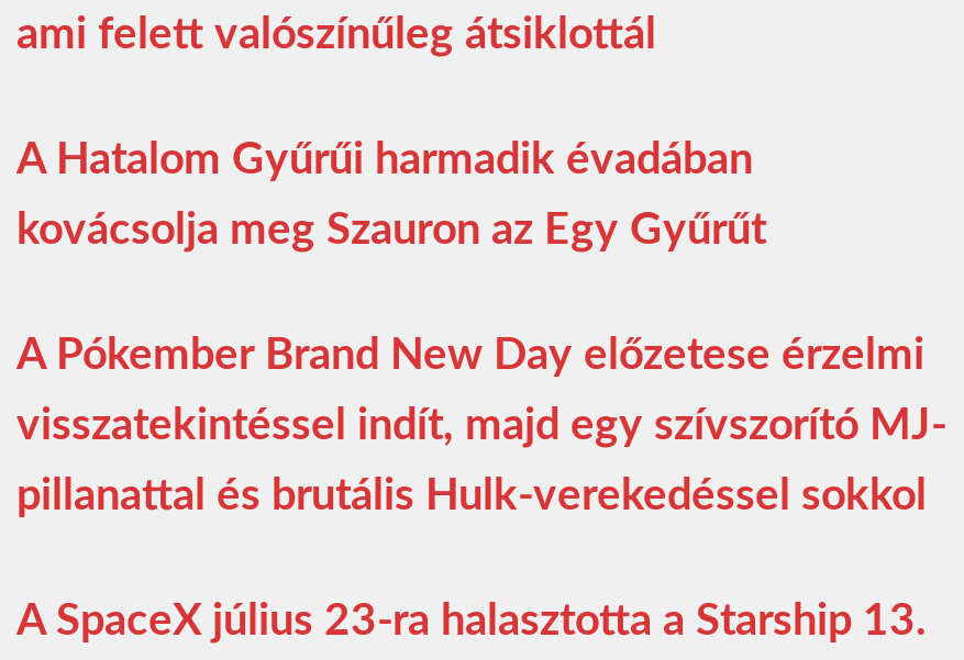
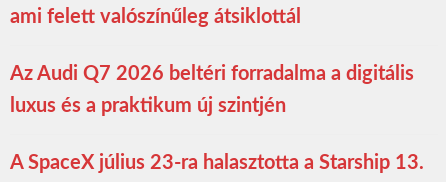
- A Hatalom Gyűrűi harmadik évadában
- kovácsolja meg Szauron az Egy Gyűrűt
- A Pókember Brand New Day előzetese érzelmi
- visszatekintéssel indít, majd egy szívszorító MJ-
- pillanattal és brutális Hulk-verekedéssel sokkol
+ Az Audi Q7 2026 beltéri forradalma a digitális
+ luxus és a praktikum új szintjén
